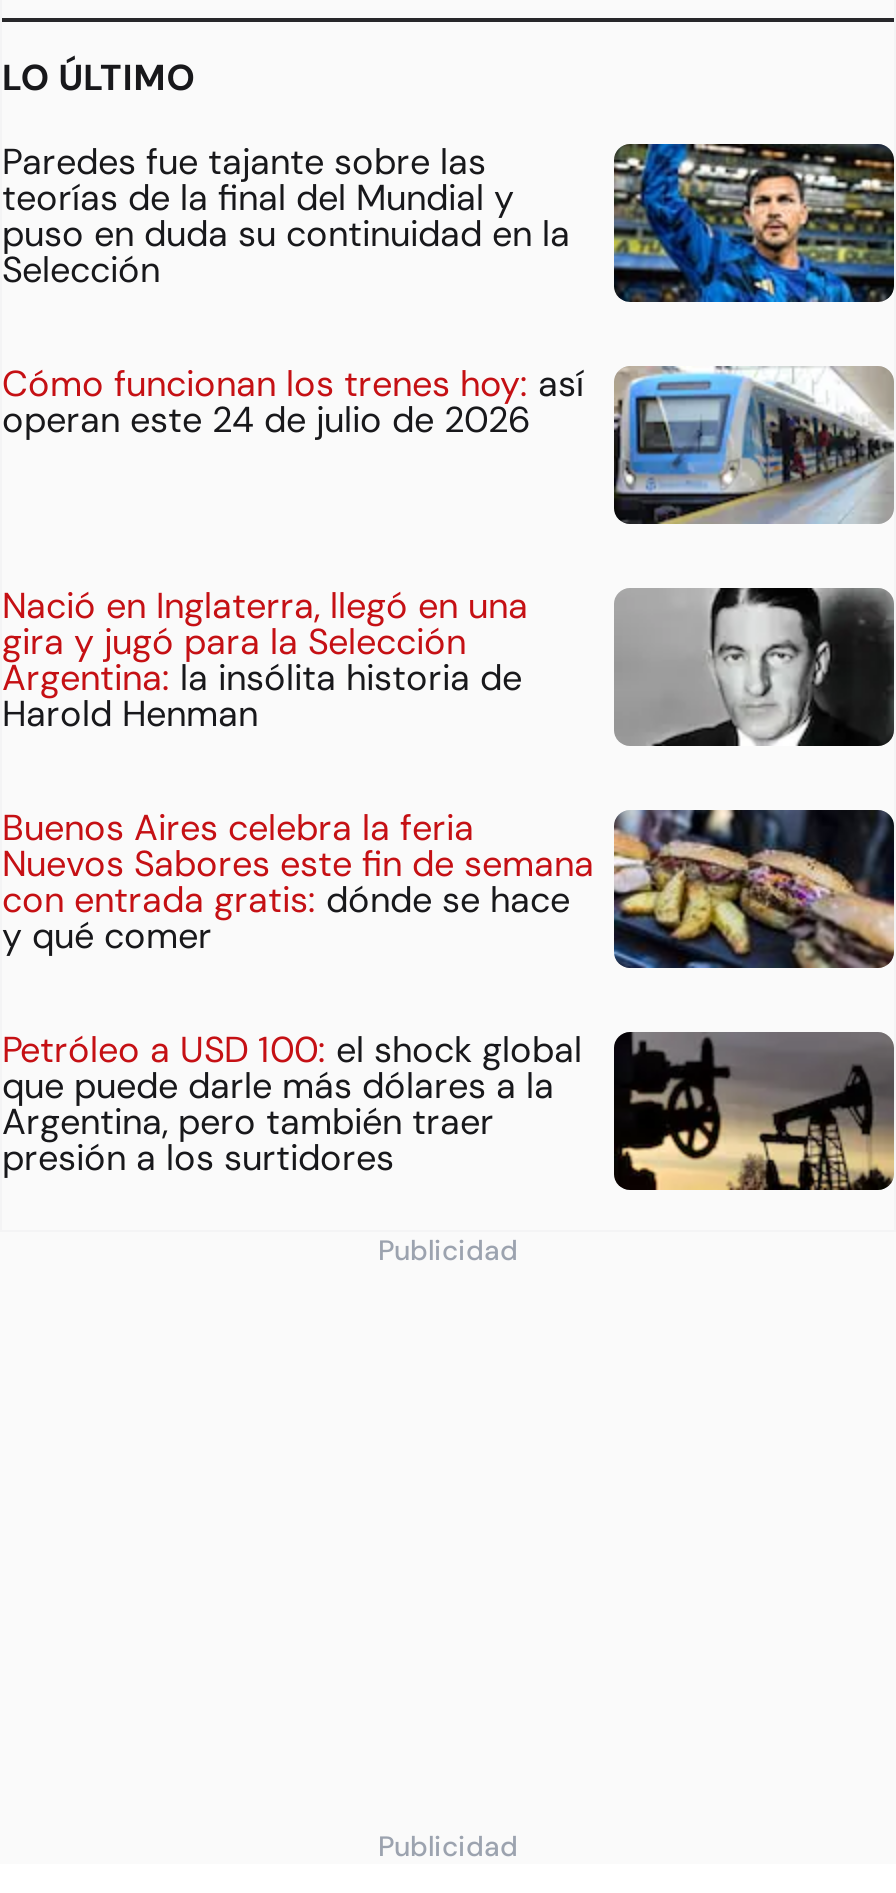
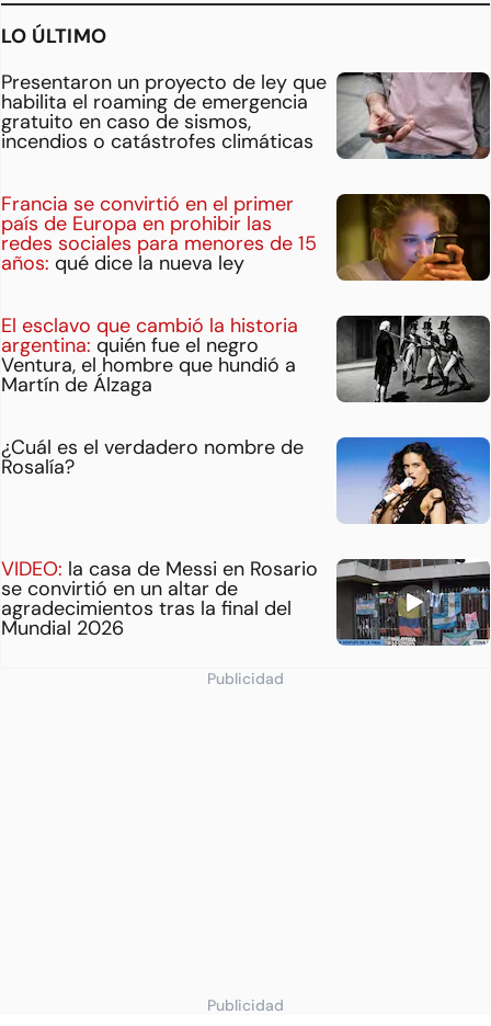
- [image]
- Paredes fue tajante sobre las
- teorías de la final del Mundial y
- puso en duda su continuidad en la
- Selección
+ [image]
+ Presentaron un proyecto de ley que
+ habilita el roaming de emergencia
+ gratuito en caso de sismos,
+ incendios o catástrofes climáticas

- [image]
- Cómo funcionan los trenes hoy: así
- operan este 24 de julio de 2026
+ [image]
+ Francia se convirtió en el primer
+ país de Europa en prohibir las
+ redes sociales para menores de 15
+ años: qué dice la nueva ley

- Nació en Inglaterra, llegó en una
- gira y jugó para la Selección
- Argentina: la insólita historia de
- Harold Henman
+ El esclavo que cambió la historia
+ argentina: quién fue el negro
+ Ventura, el hombre que hundió a
+ Martín de Álzaga

- [image]
+ [image]

- [image]
- Buenos Aires celebra la feria
- Nuevos Sabores este fin de semana
- con entrada gratis: dónde se hace
- y qué comer
+ [image]
+ ¿Cuál es el verdadero nombre de
+ Rosalía?

- [image]
- Petróleo a USD 100: el shock global
- que puede darle más dólares a la
- Argentina, pero también traer
- presión a los surtidores
+ [image]
+ VIDEO: la casa de Messi en Rosario
+ se convirtió en un altar de
+ agradecimientos tras la final del
+ Mundial 2026
